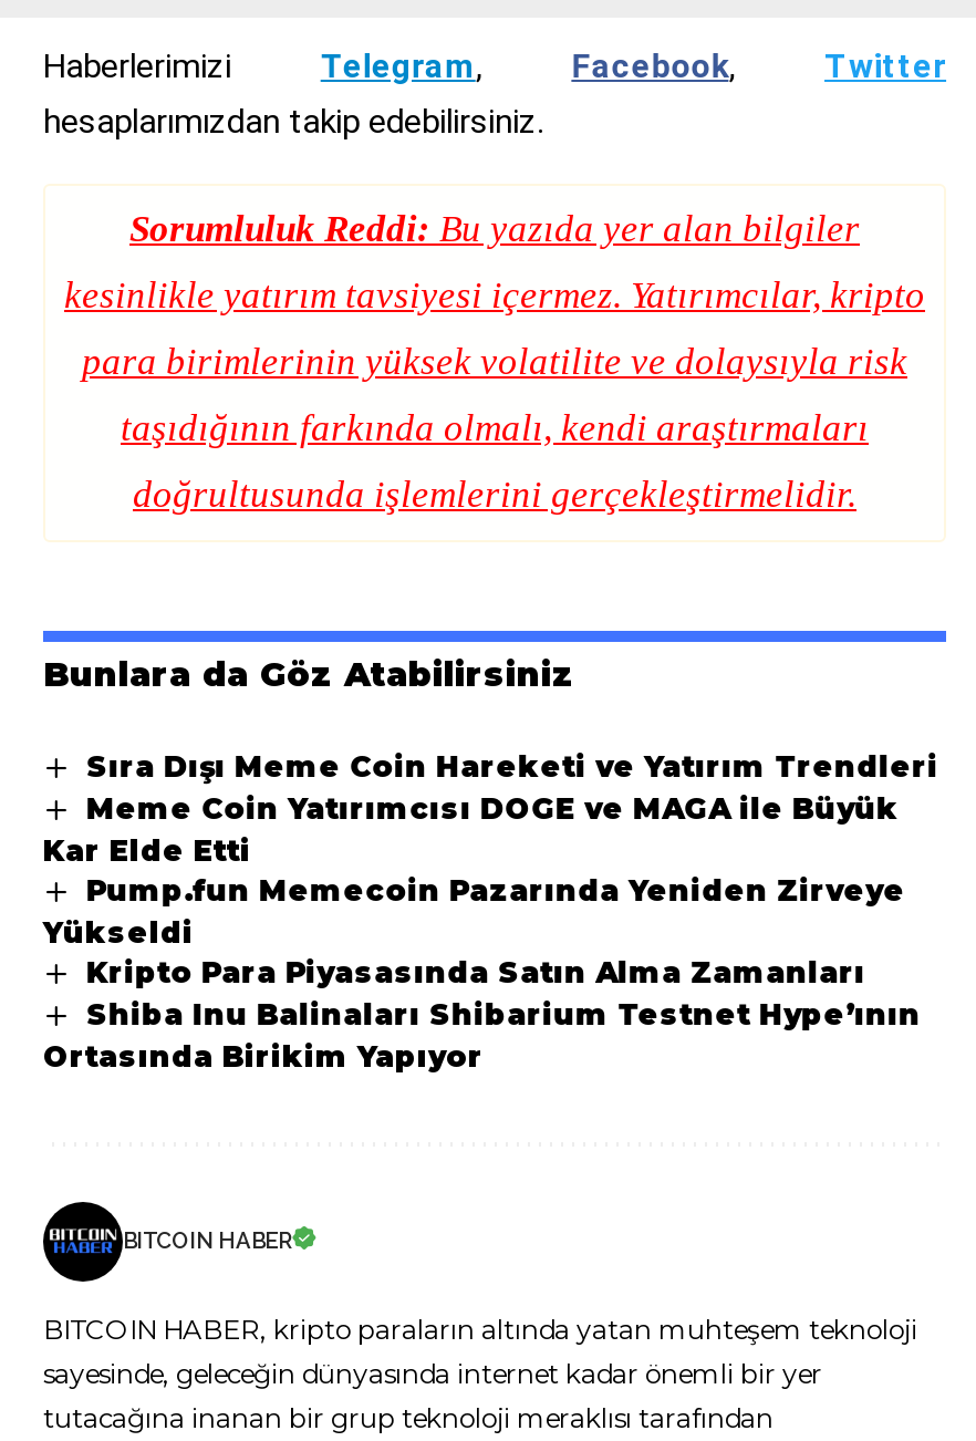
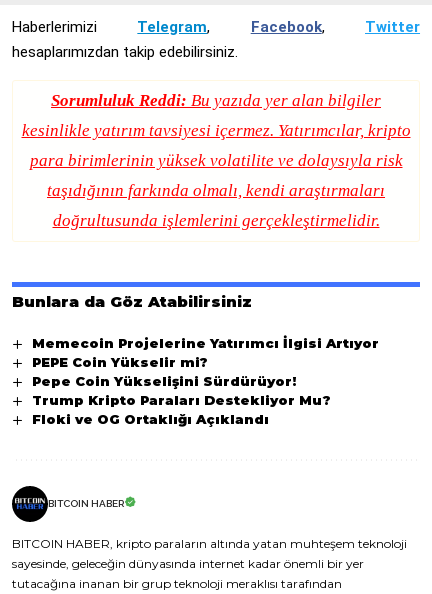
- Sıra Dışı Meme Coin Hareketi ve Yatırım Trendleri
- Meme Coin Yatırımcısı DOGE ve MAGA ile Büyük
- Kar Elde Etti
- Pump.fun Memecoin Pazarında Yeniden Zirveye
- Yükseldi
- Kripto Para Piyasasında Satın Alma Zamanları
- Shiba Inu Balinaları Shibarium Testnet Hype’ının
- Ortasında Birikim Yapıyor
+ Memecoin Projelerine Yatırımcı İlgisi Artıyor
+ PEPE Coin Yükselir mi?
+ Pepe Coin Yükselişini Sürdürüyor!
+ Trump Kripto Paraları Destekliyor Mu?
+ Floki ve OG Ortaklığı Açıklandı
